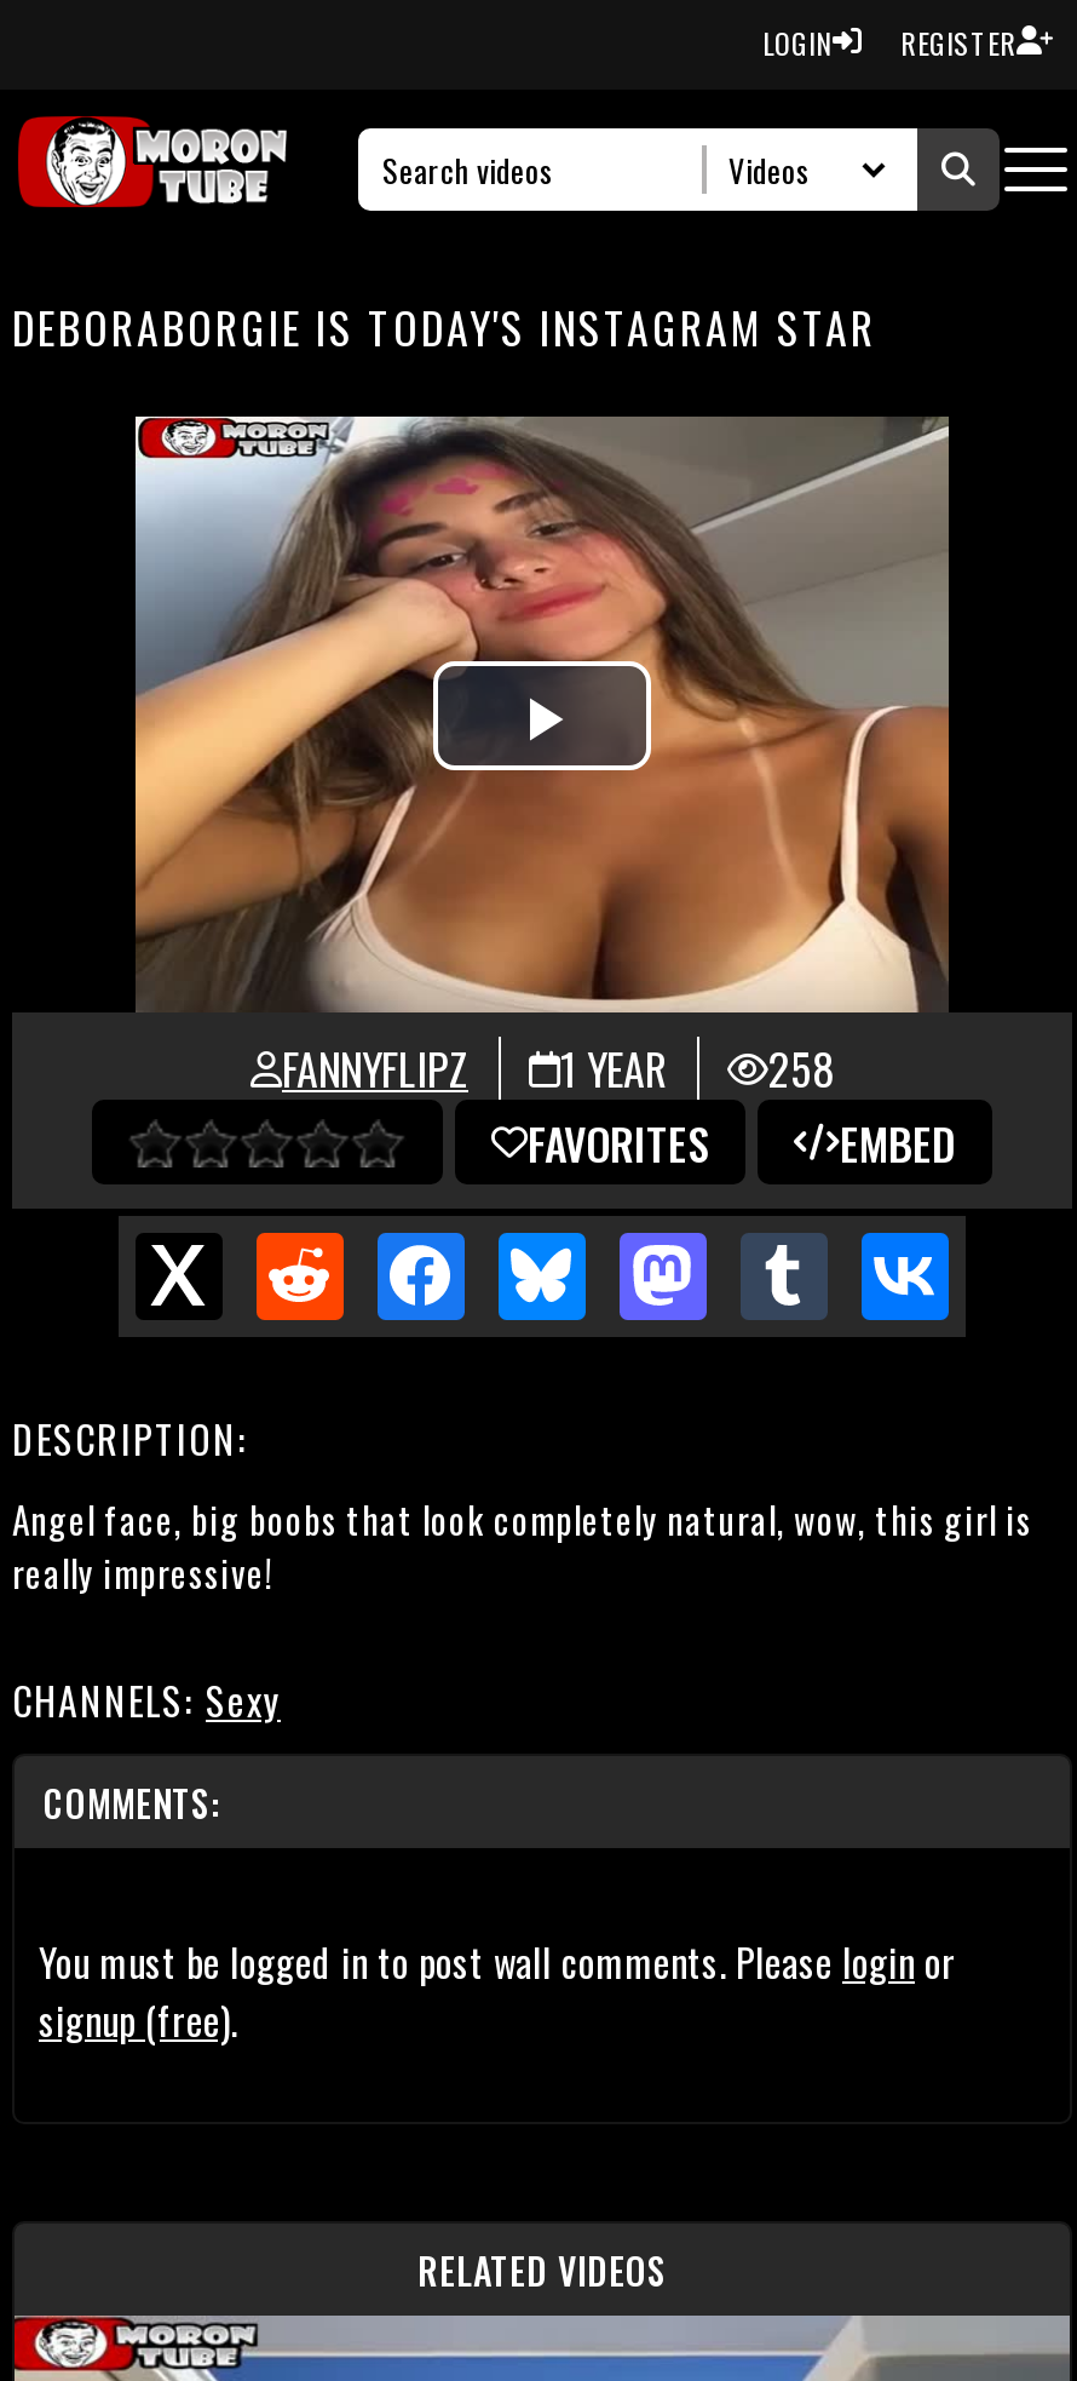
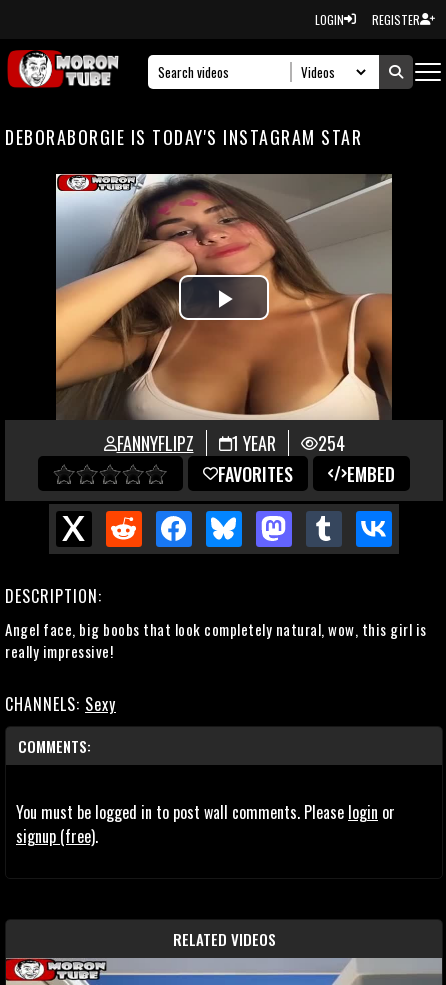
- FANNYFLIPZ 1 YEAR 258
+ FANNYFLIPZ 1 YEAR 254
